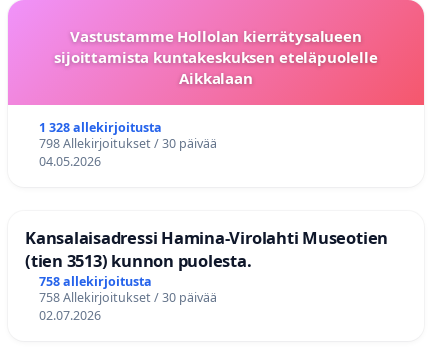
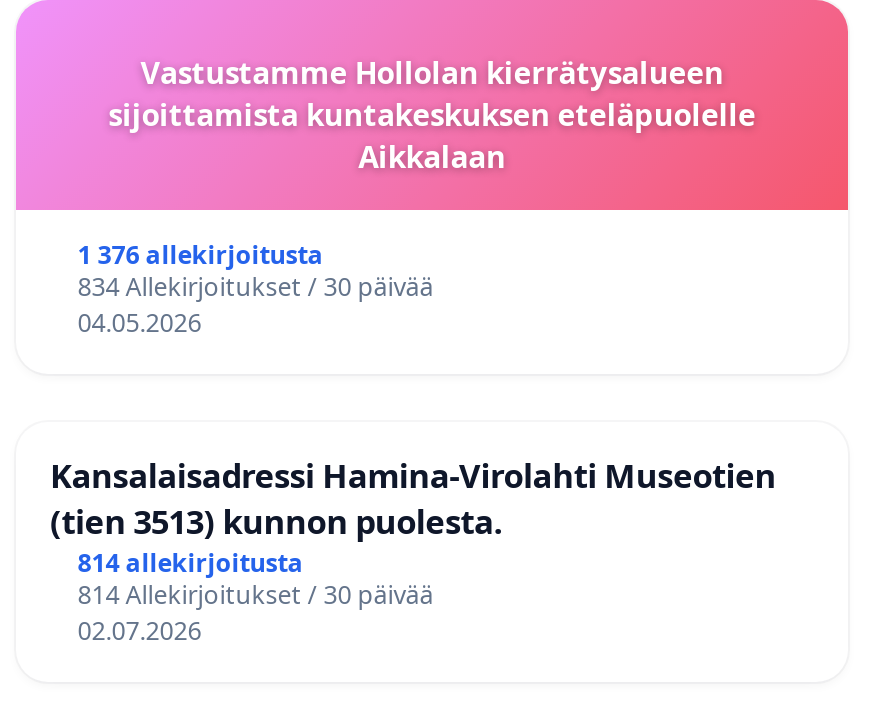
- 1 328 allekirjoitusta
+ 1 376 allekirjoitusta

- 798 Allekirjoitukset / 30 päivää
+ 834 Allekirjoitukset / 30 päivää

- 758 allekirjoitusta
+ 814 allekirjoitusta

- 758 Allekirjoitukset / 30 päivää
+ 814 Allekirjoitukset / 30 päivää
